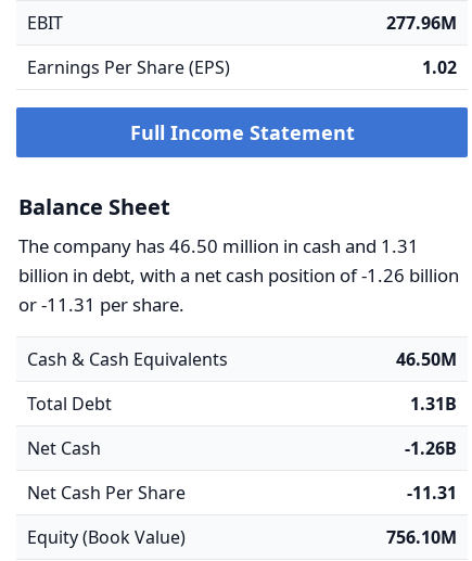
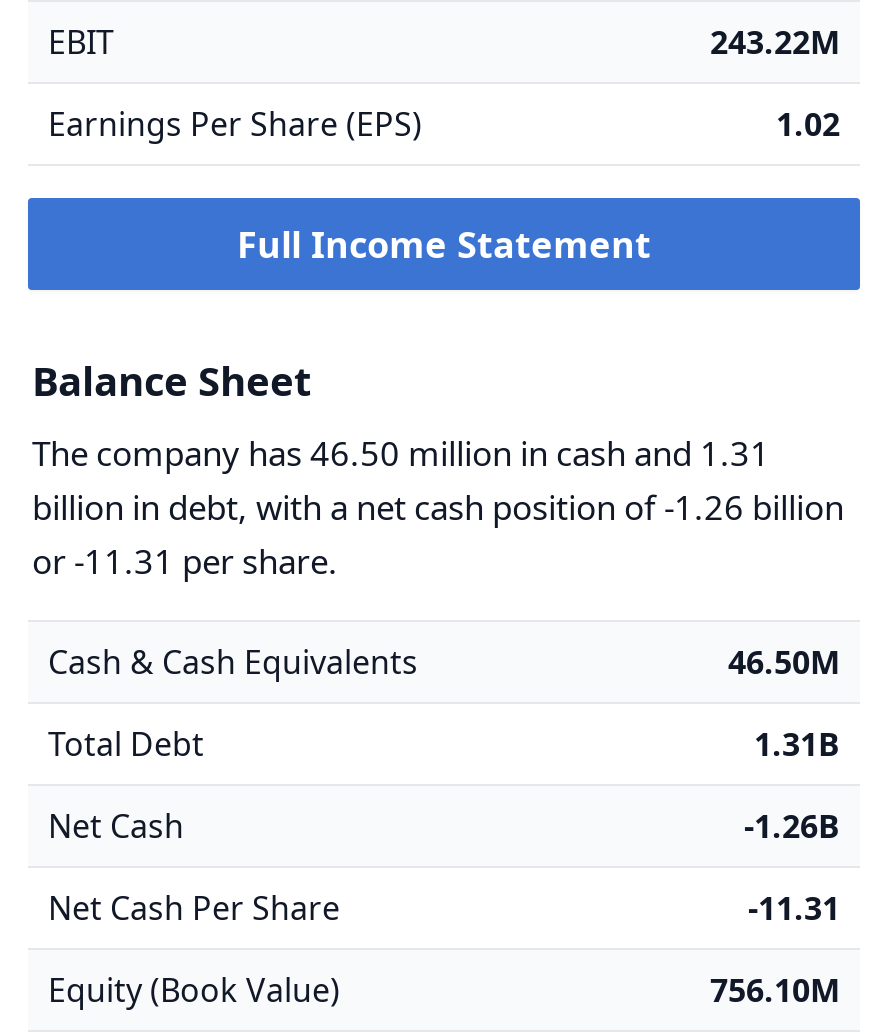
- 277.96M
+ 243.22M
